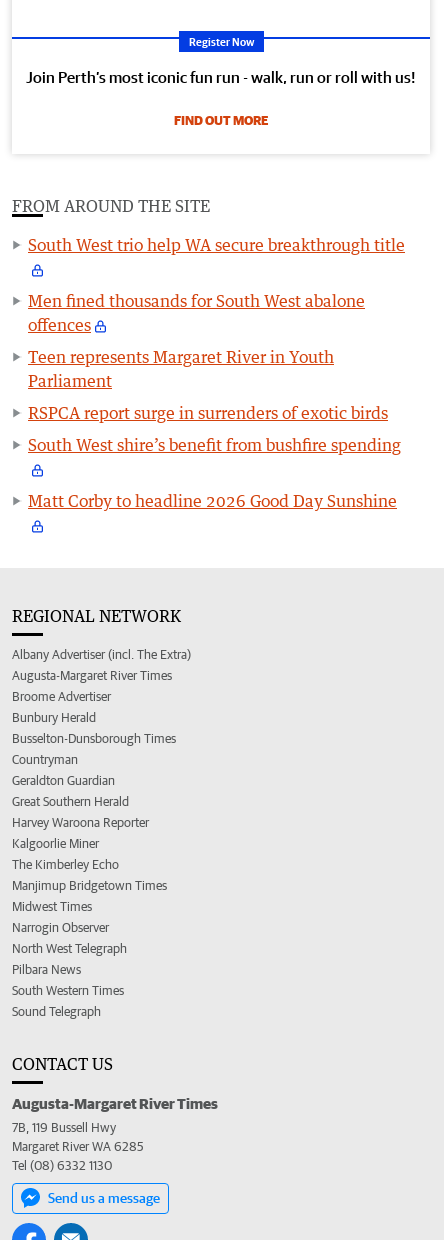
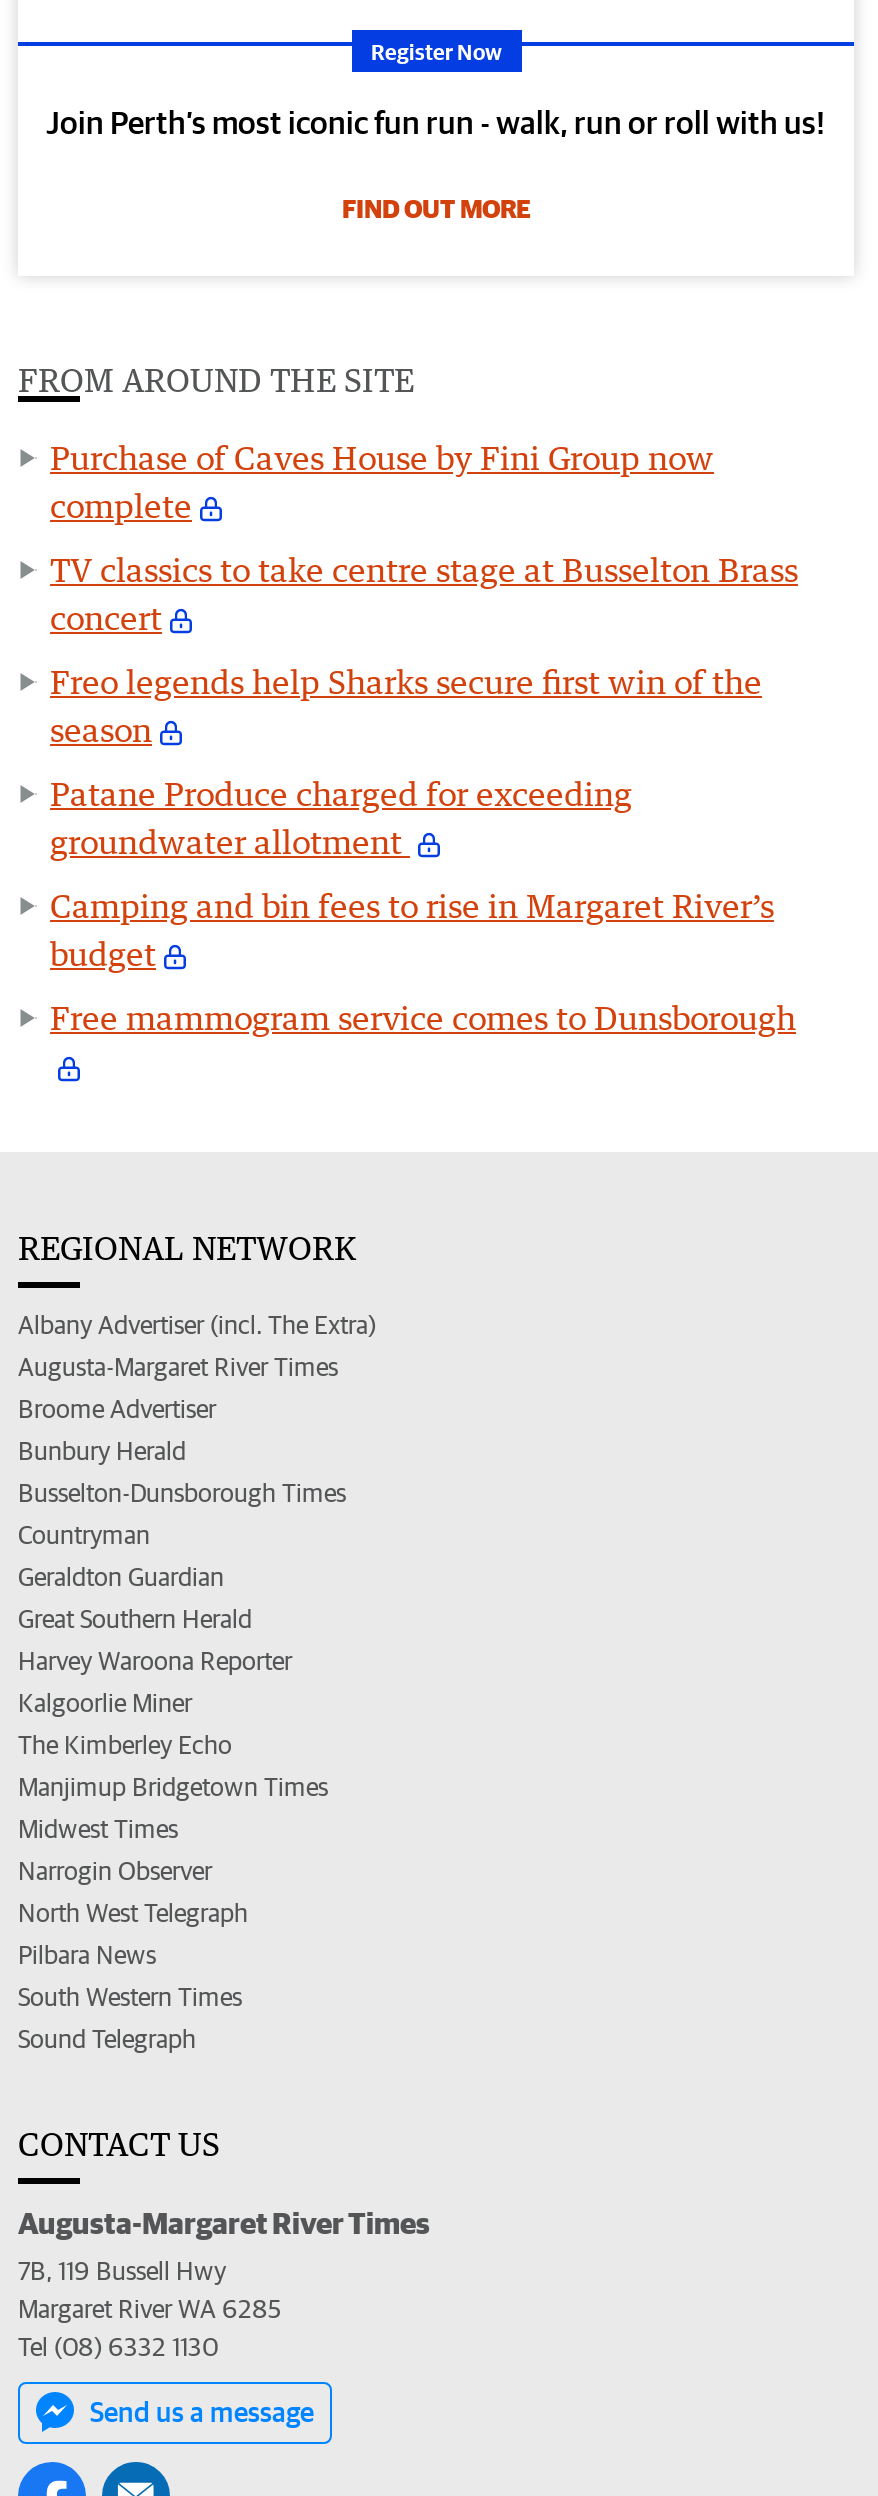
- South West trio help WA secure breakthrough title
+ Purchase of Caves House by Fini Group now
+ complete

- Men fined thousands for South West abalone
- offences
+ TV classics to take centre stage at Busselton Brass
+ concert

- Teen represents Margaret River in Youth
- Parliament
+ Freo legends help Sharks secure first win of the
+ season

- RSPCA report surge in surrenders of exotic birds
+ Patane Produce charged for exceeding
+ groundwater allotment

- South West shire’s benefit from bushfire spending
+ Camping and bin fees to rise in Margaret River’s
+ budget

- Matt Corby to headline 2026 Good Day Sunshine
+ Free mammogram service comes to Dunsborough
